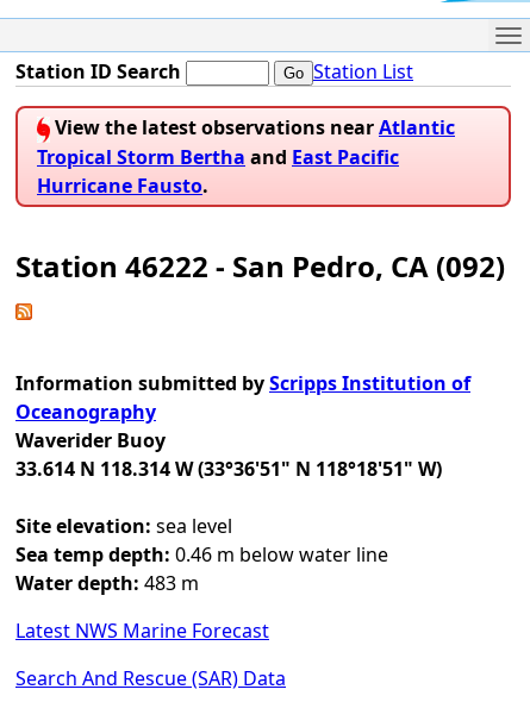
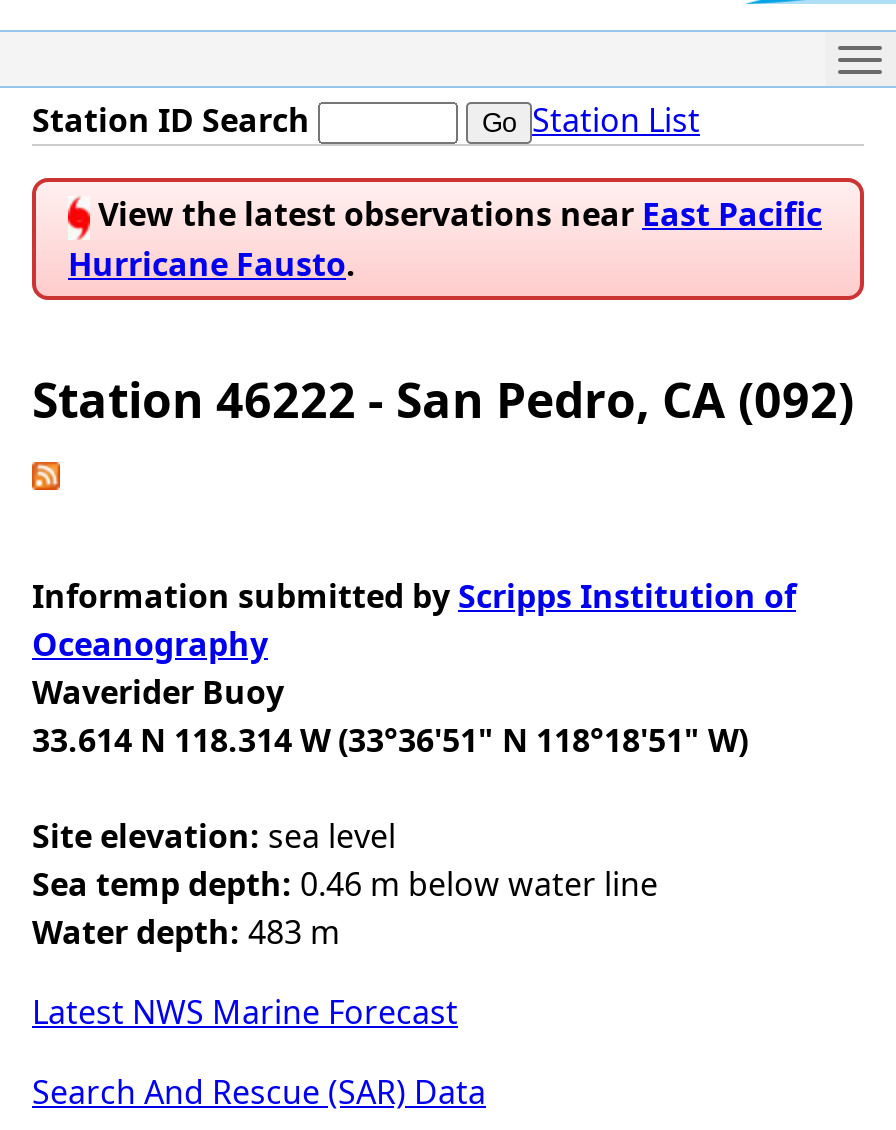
- View the latest observations near Atlantic
- Tropical Storm Bertha and East Pacific
+ View the latest observations near East Pacific
